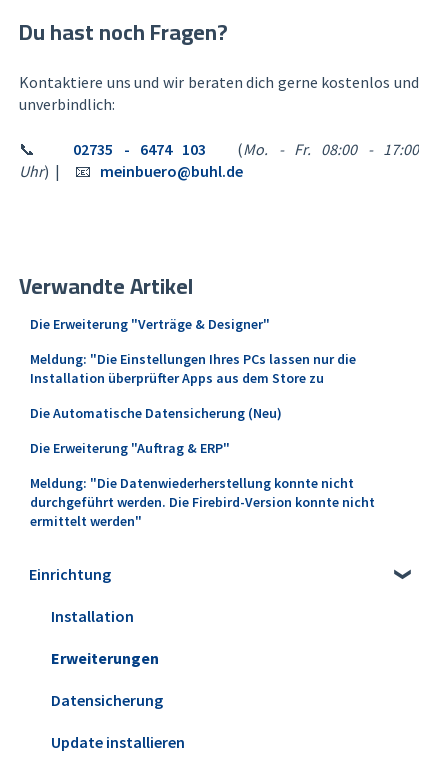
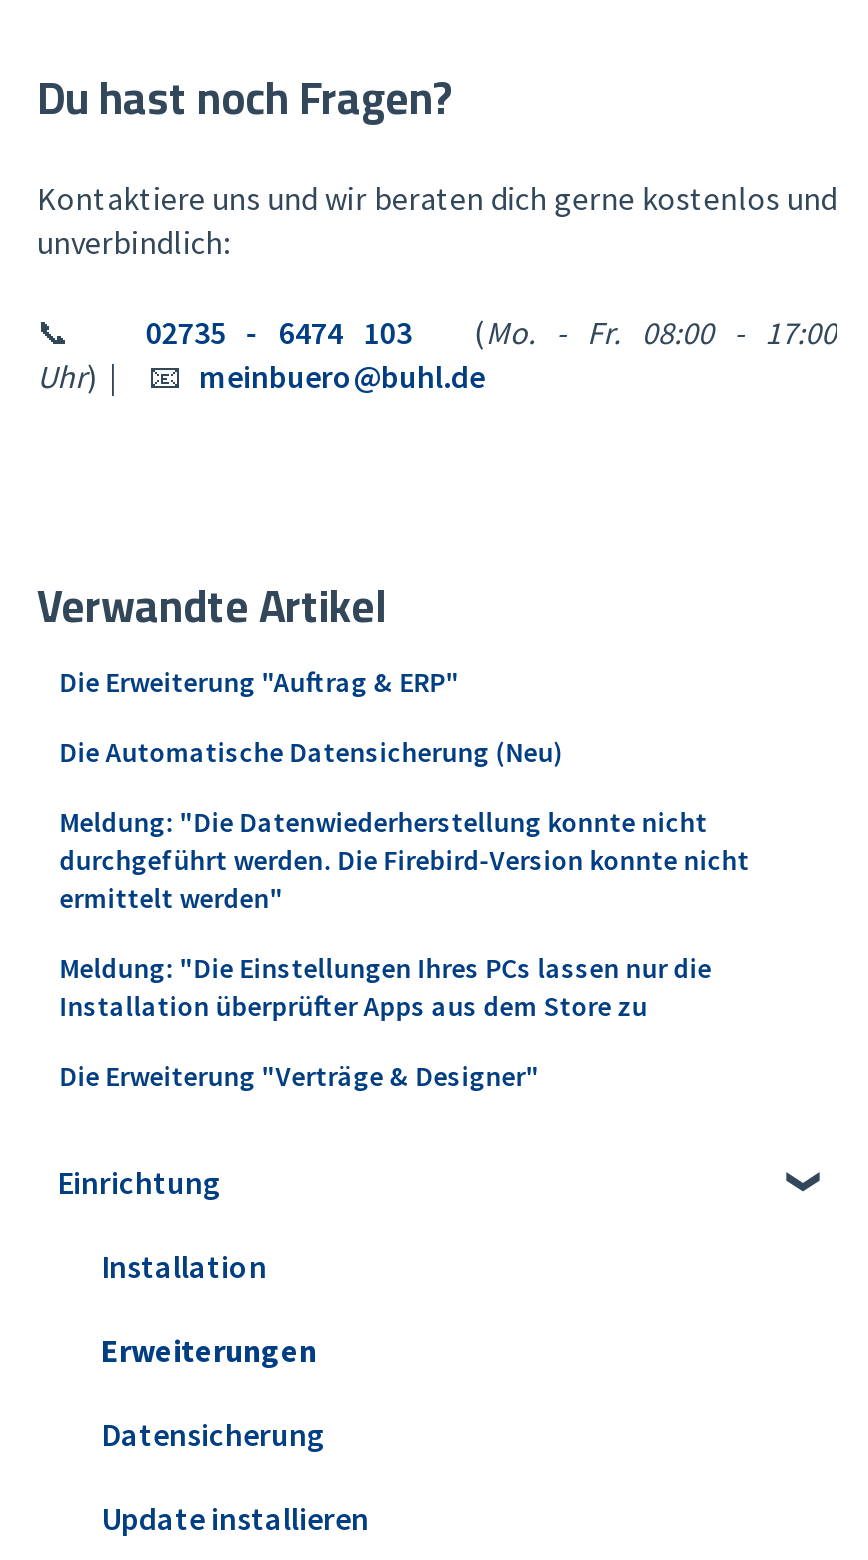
moved down: Die Erweiterung "Verträge & Designer" | Meldung: "Die Einstellungen Ihres PCs lassen nur die | Installation überprüfter Apps aus dem Store zu

moved up: Die Automatische Datensicherung (Neu)

moved up: Die Erweiterung "Auftrag & ERP"

moved up: Meldung: "Die Datenwiederherstellung konnte nicht | durchgeführt werden. Die Firebird-Version konnte nicht | ermittelt werden"
